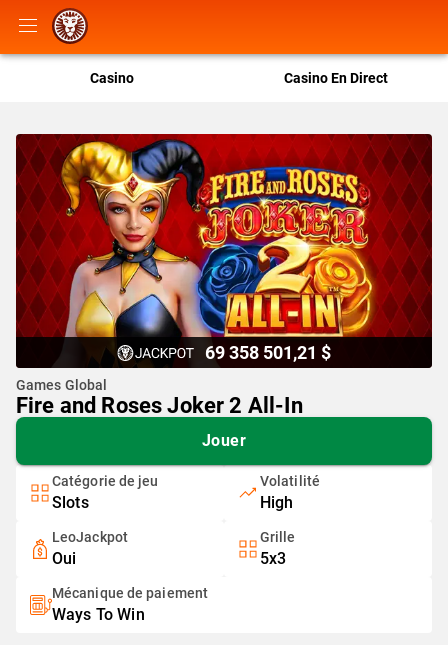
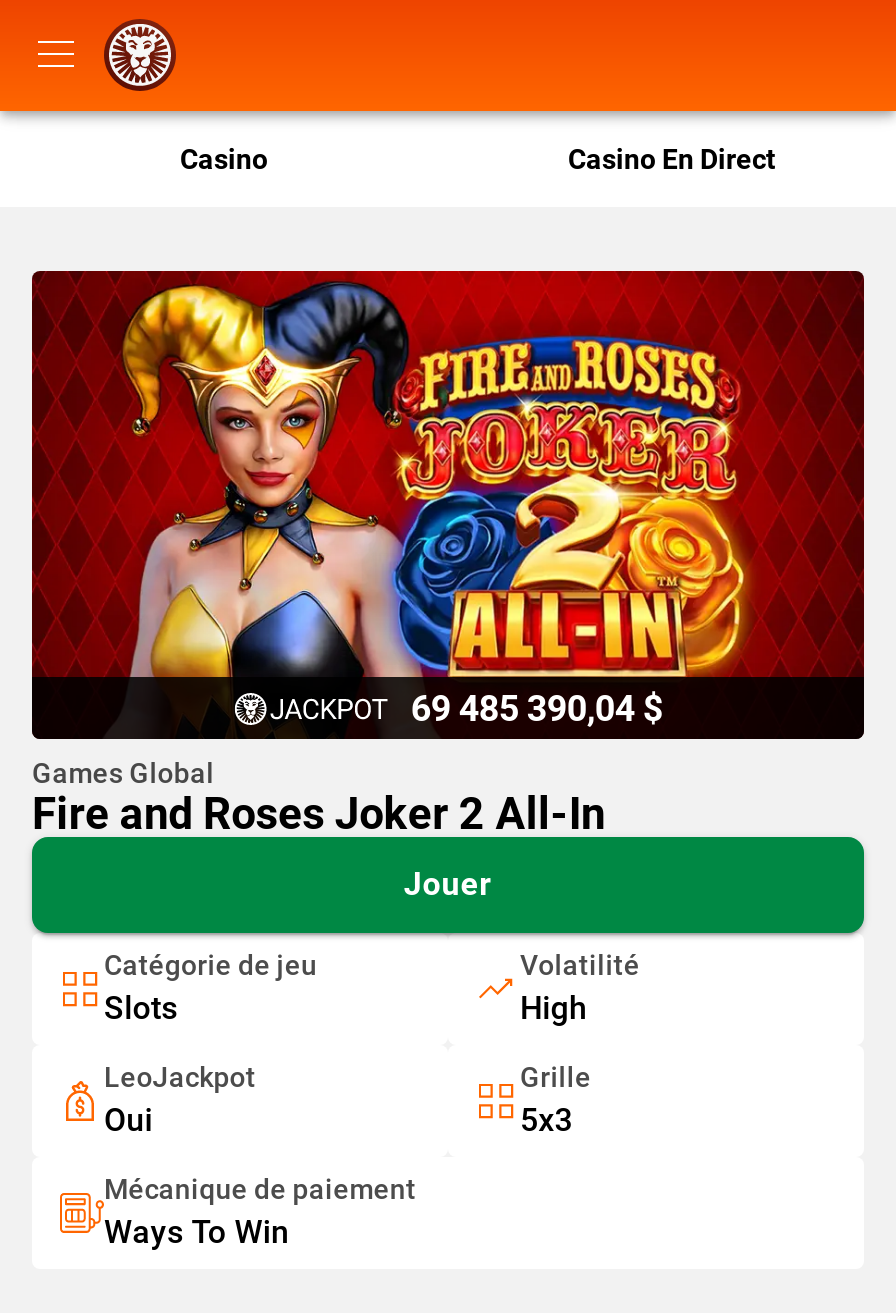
- 69 358 501,21 $
+ 69 485 390,04 $
